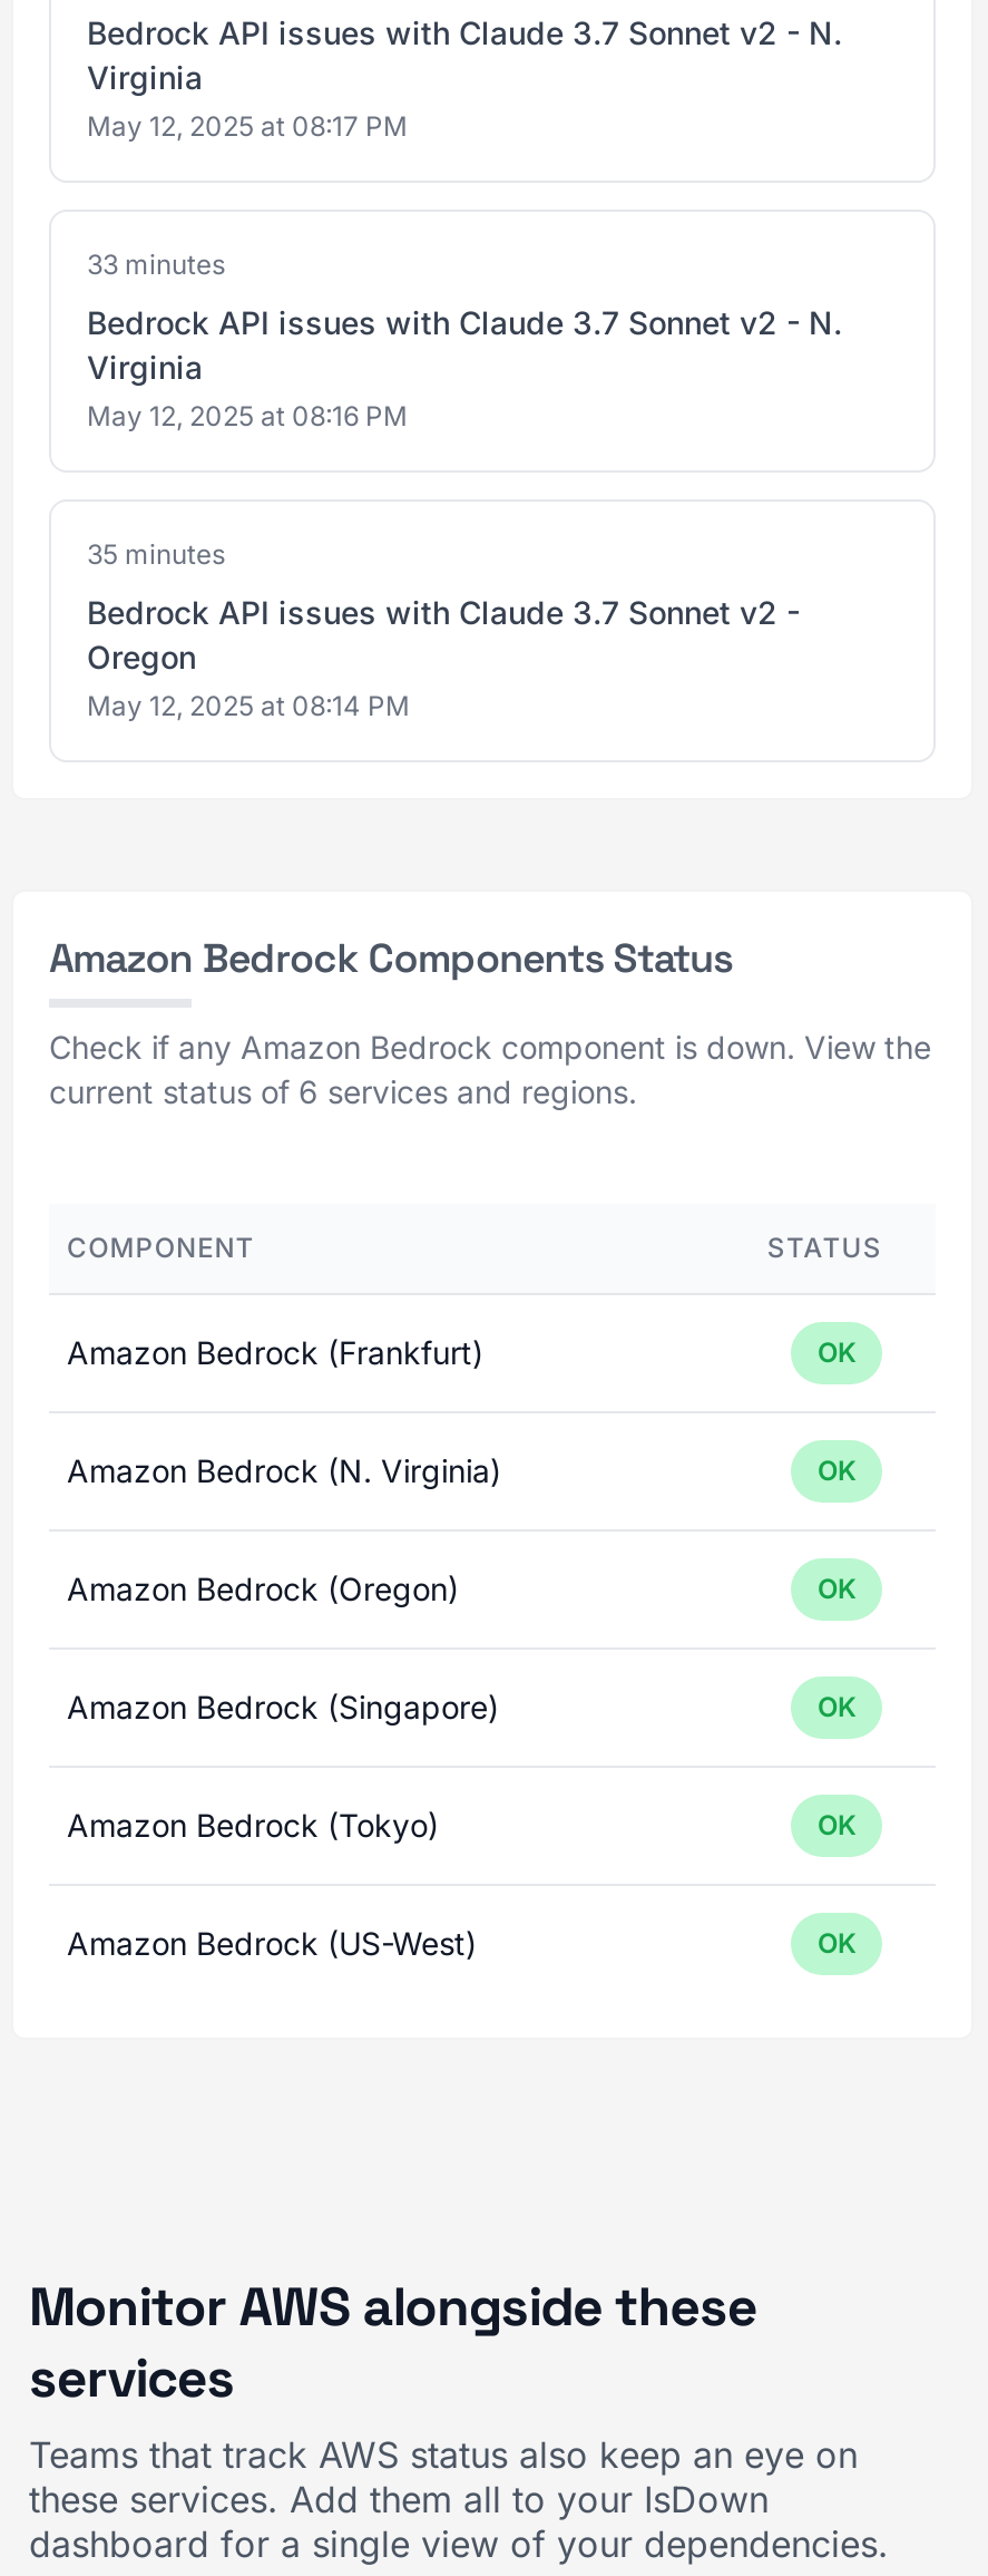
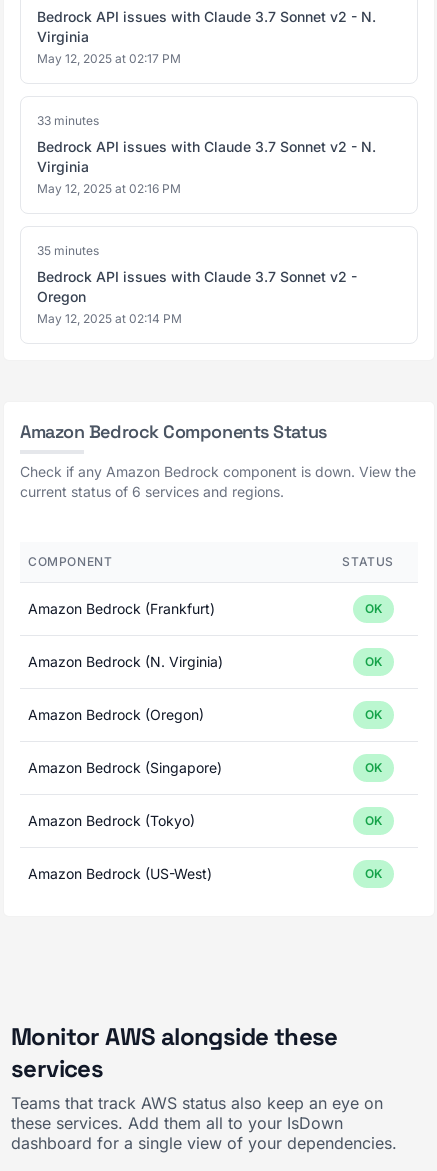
- May 12, 2025 at 08:17 PM
+ May 12, 2025 at 02:17 PM

- May 12, 2025 at 08:16 PM
+ May 12, 2025 at 02:16 PM

- May 12, 2025 at 08:14 PM
+ May 12, 2025 at 02:14 PM
